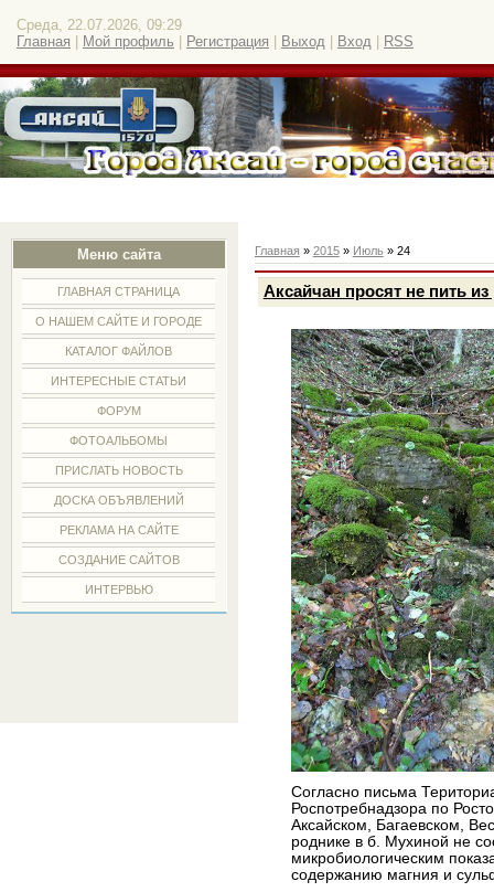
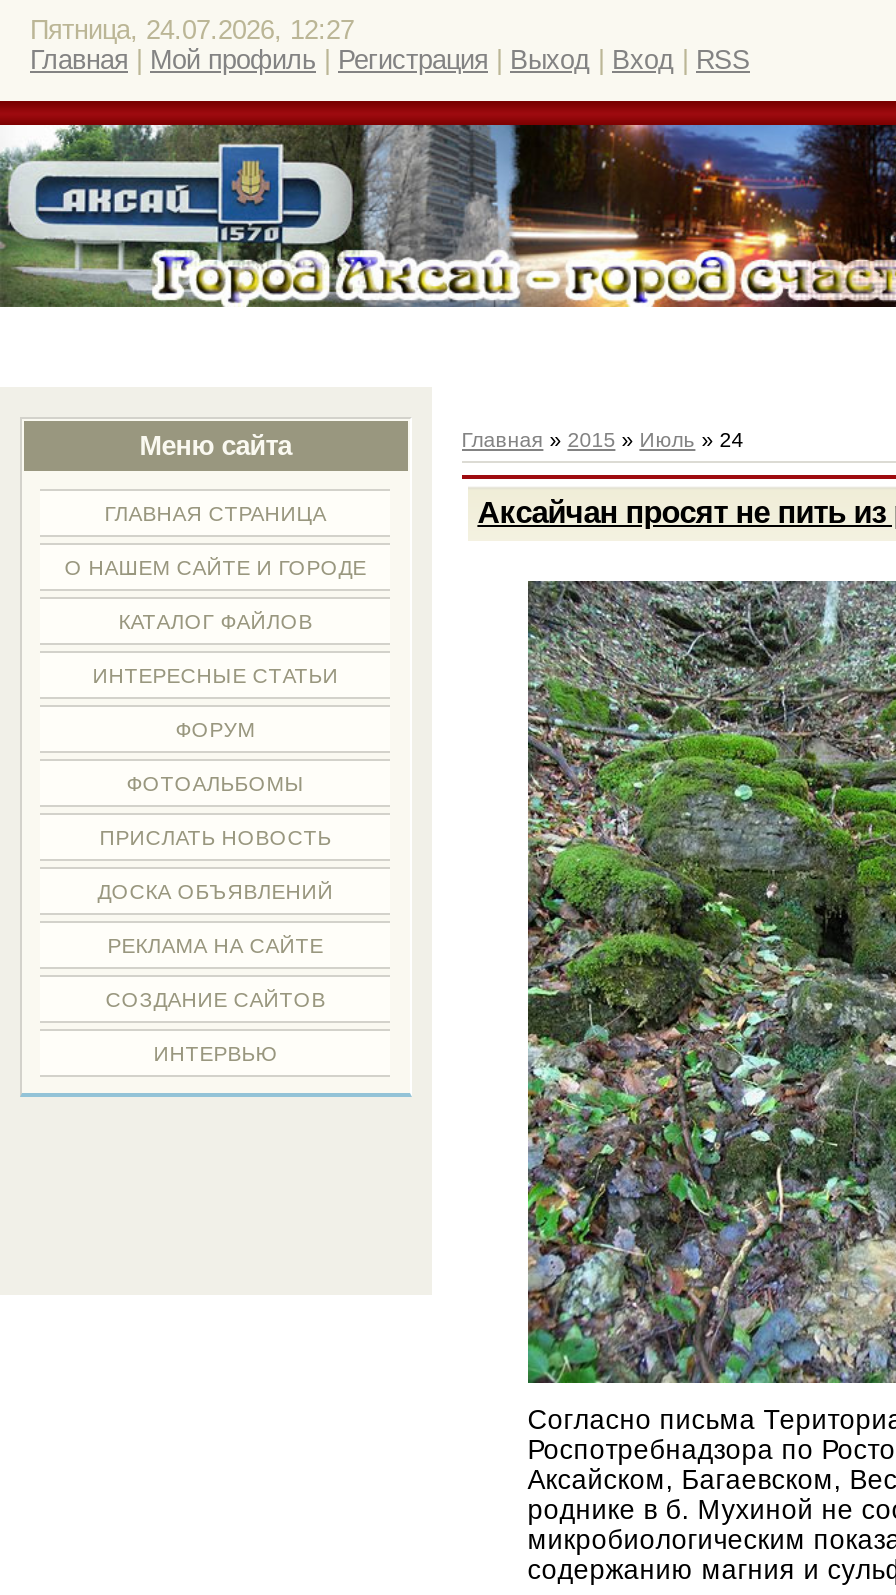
- Среда, 22.07.2026, 09:29
+ Пятница, 24.07.2026, 12:27
